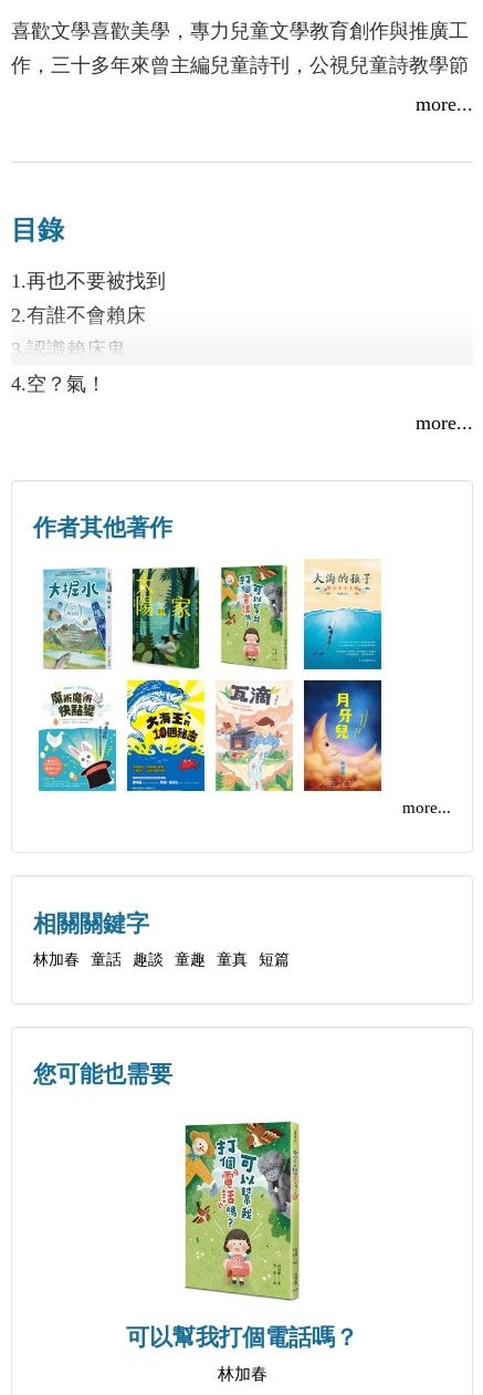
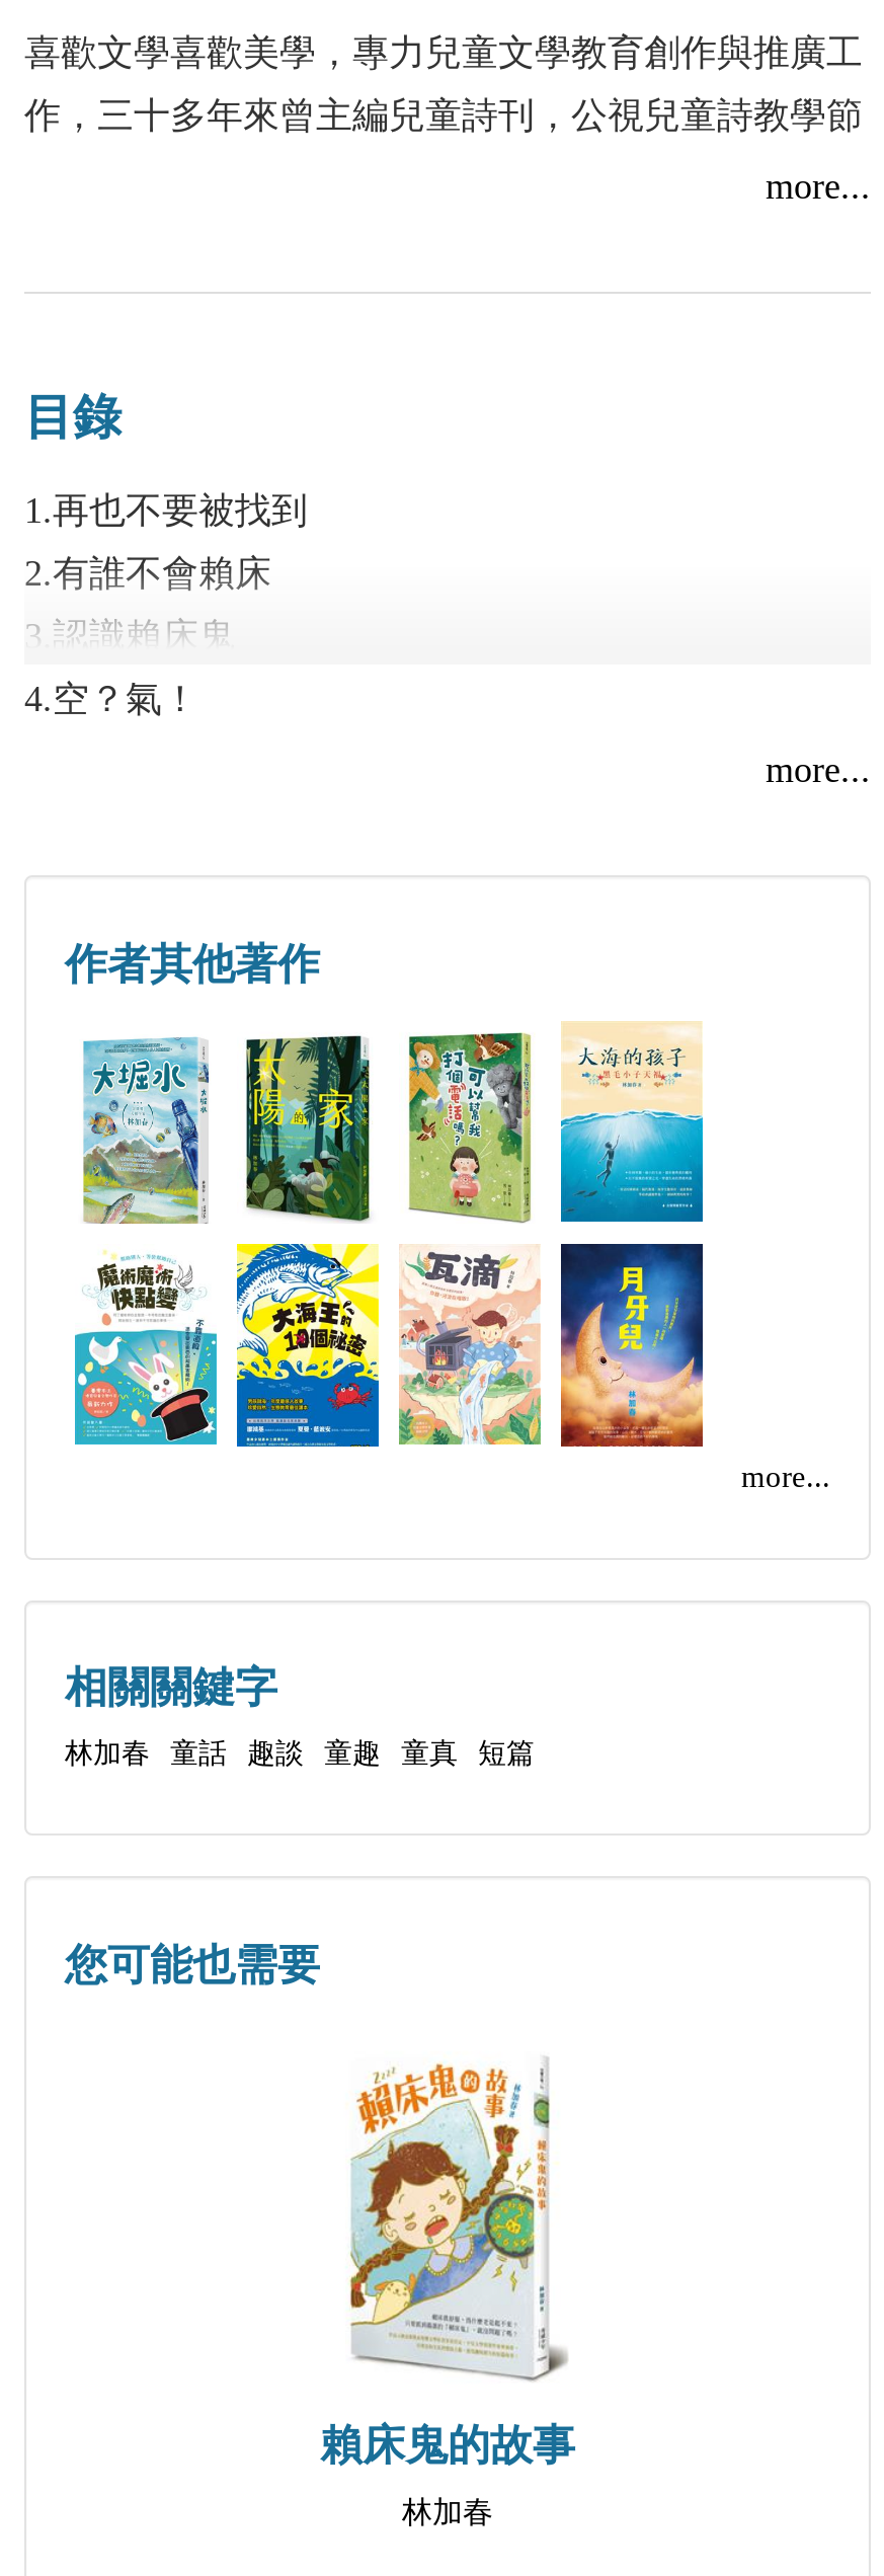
- [image]
- 可以幫我打個電話嗎？
+ [image]
+ 賴床鬼的故事
